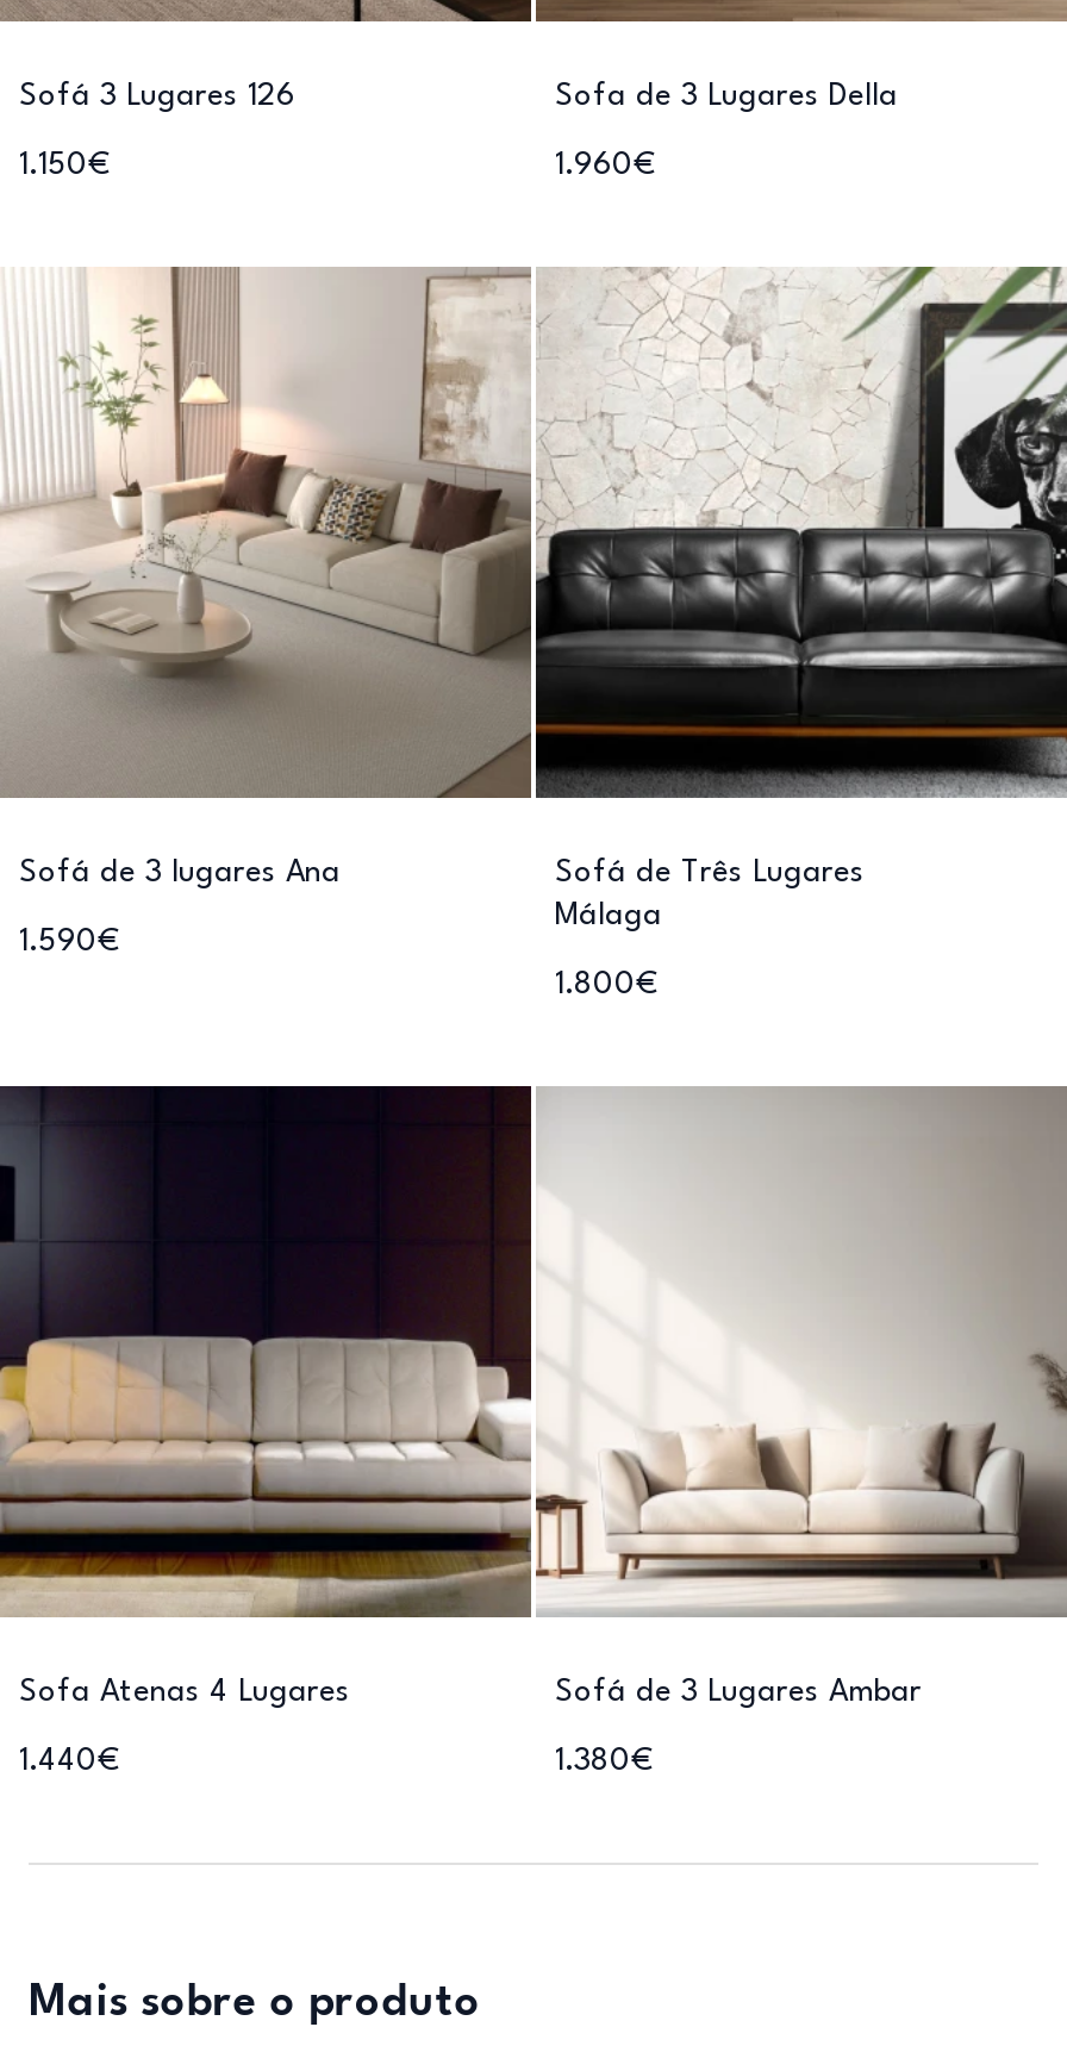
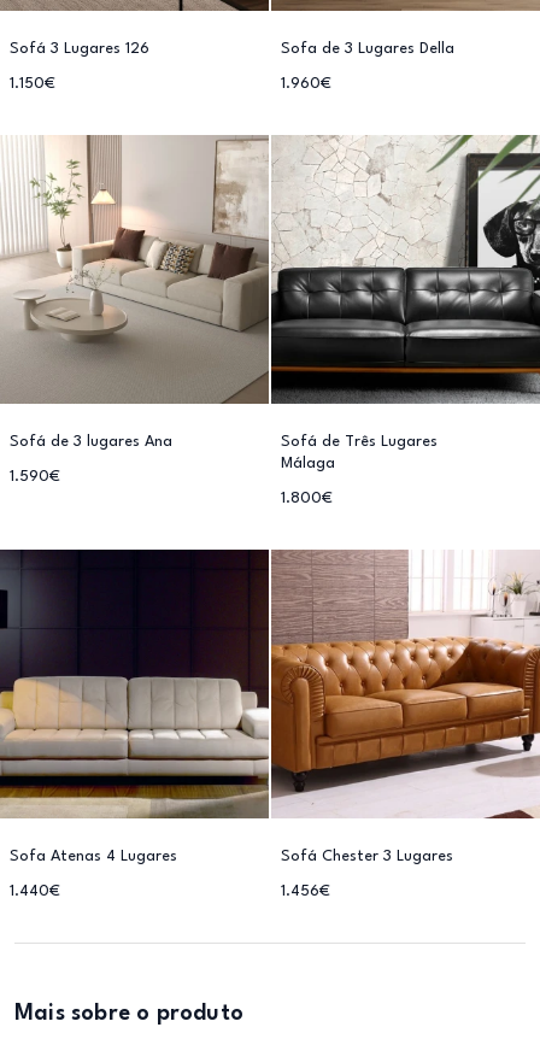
- [image]
- Sofá de 3 Lugares Ambar
+ [image]
+ Sofá Chester 3 Lugares

- 1.380€
+ 1.456€
